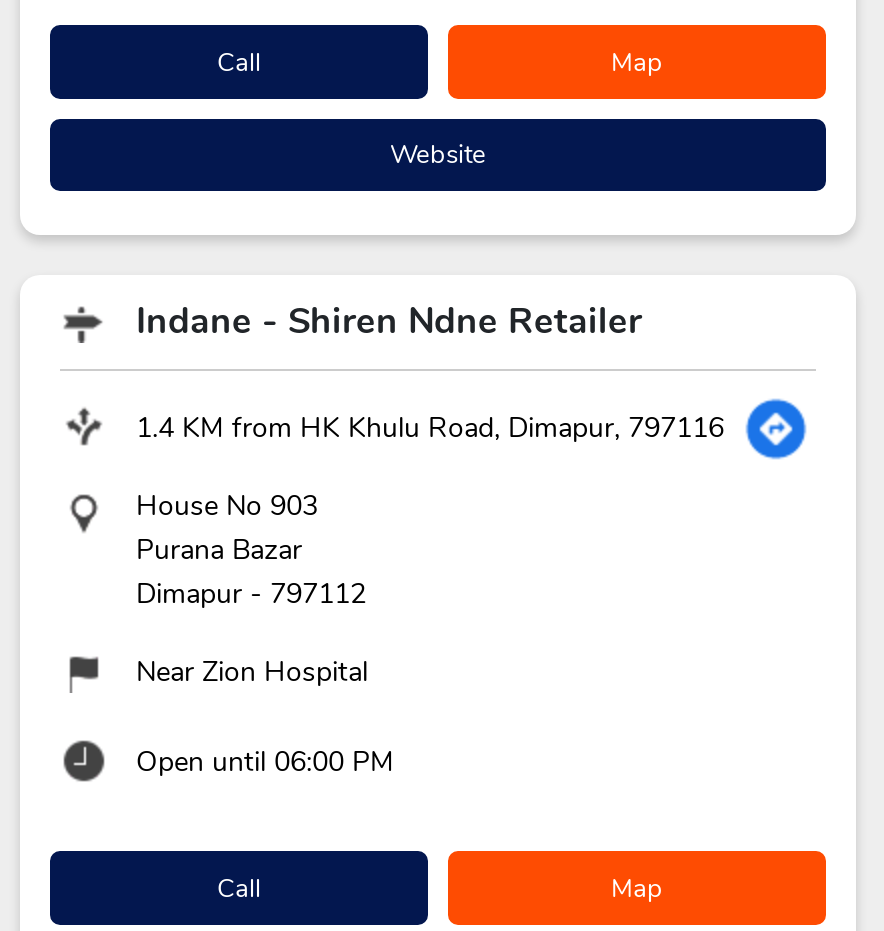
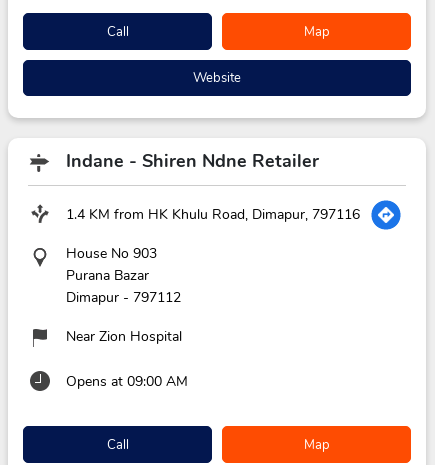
- Open until 06:00 PM
+ Opens at 09:00 AM
